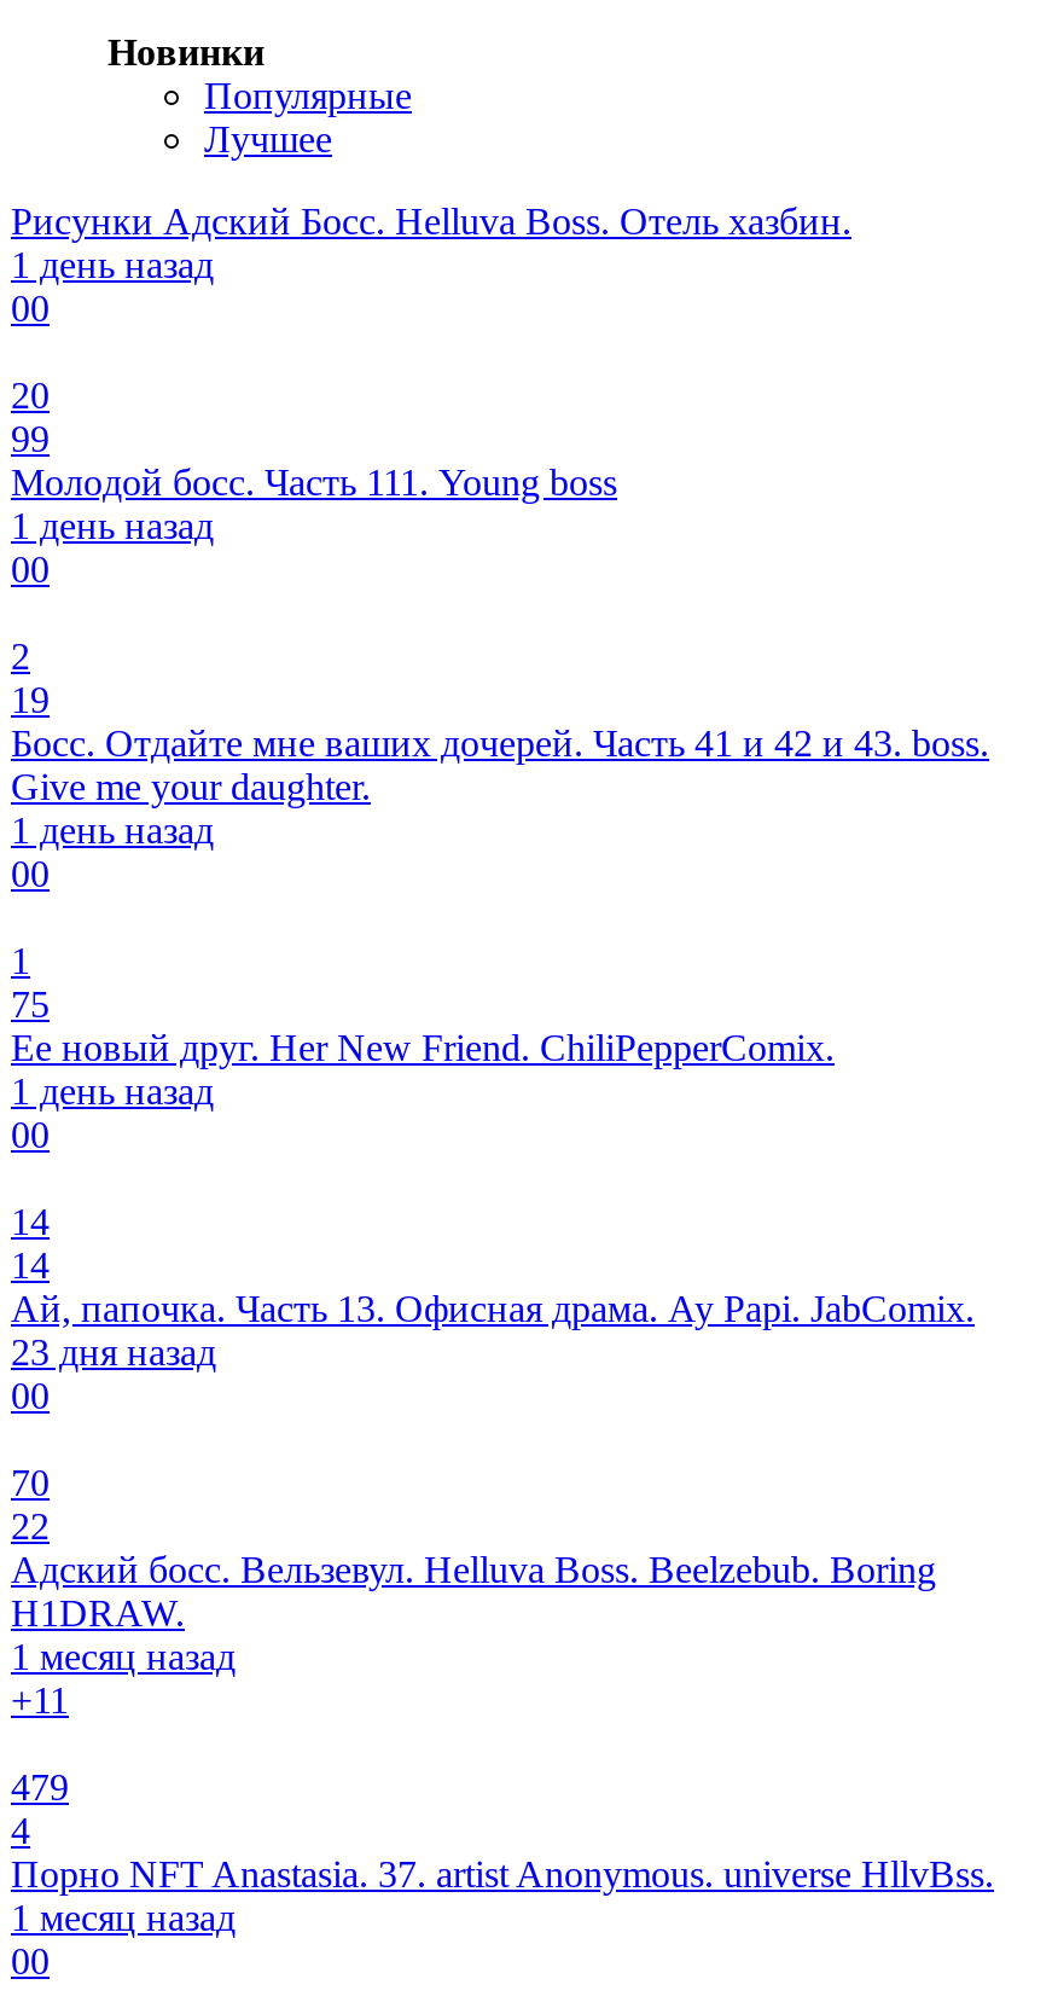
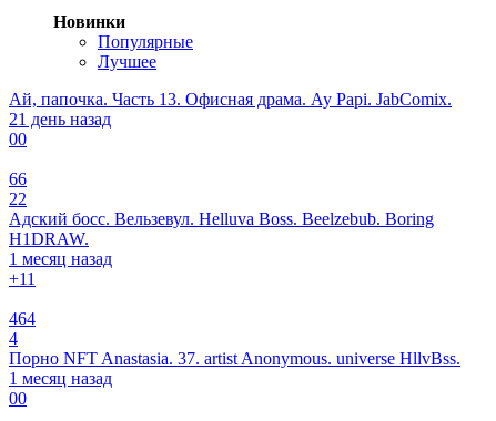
- Рисунки Адский Босс. Helluva Boss. Отель хазбин.
- 1 день назад
- 00
- 20
- 99
- Молодой босс. Часть 111. Young boss
- 1 день назад
- 00
- 2
- 19
- Босс. Отдайте мне ваших дочерей. Часть 41 и 42 и 43. boss.
- Give me your daughter.
- 1 день назад
- 00
- 1
- 75
- Ее новый друг. Her New Friend. ChiliPepperComix.
- 1 день назад
- 00
- 14
- 14

- 23 дня назад
+ 21 день назад

- 70
+ 66

- 479
+ 464
